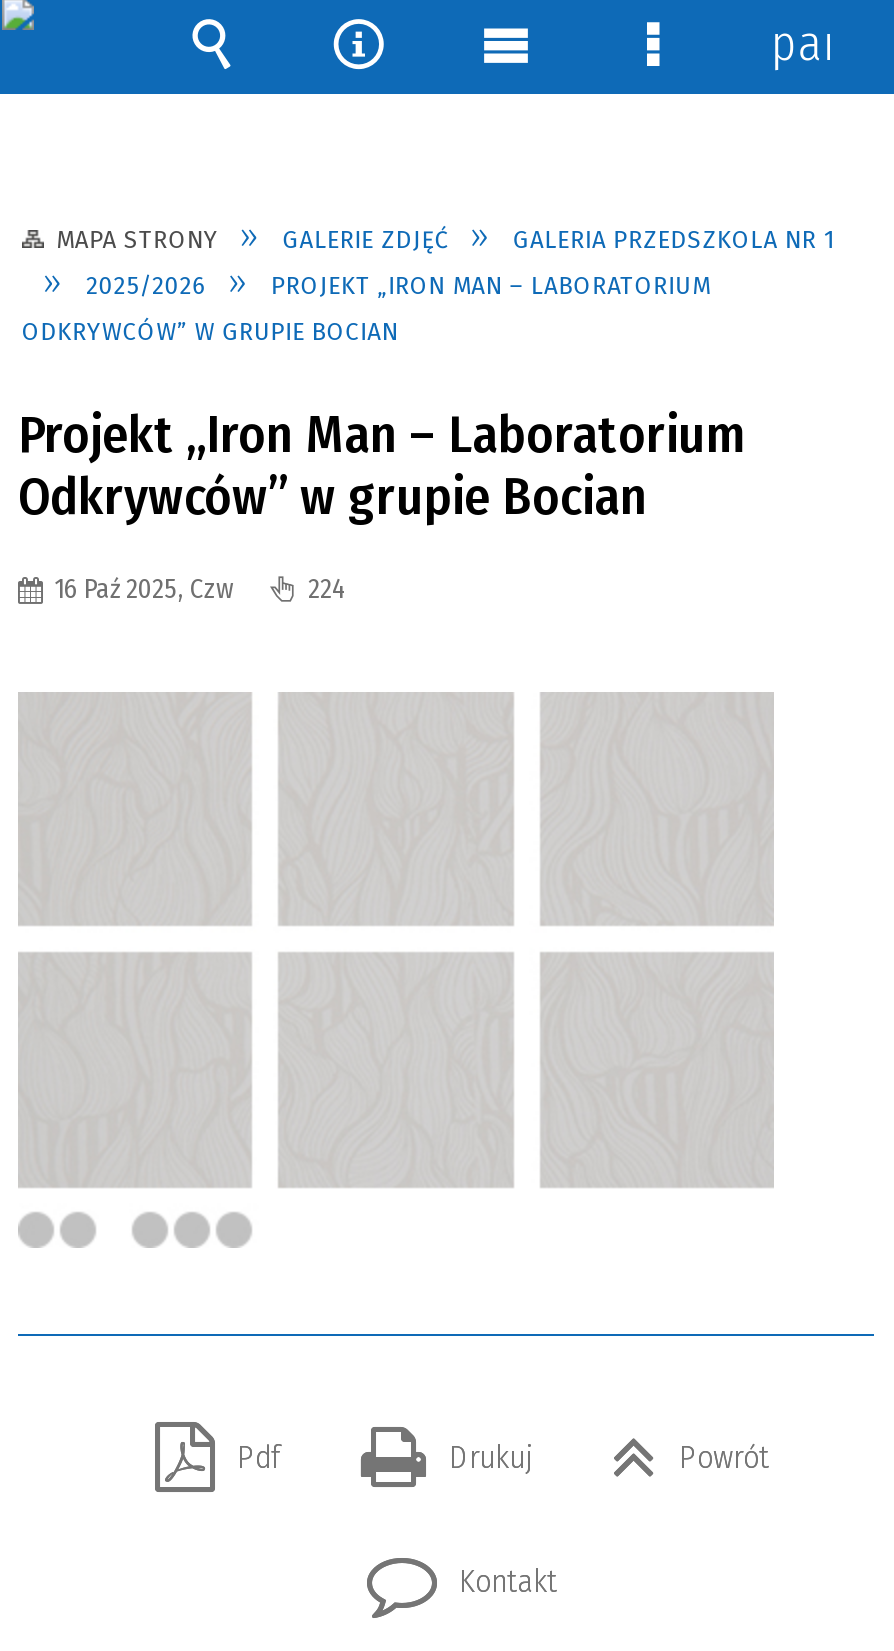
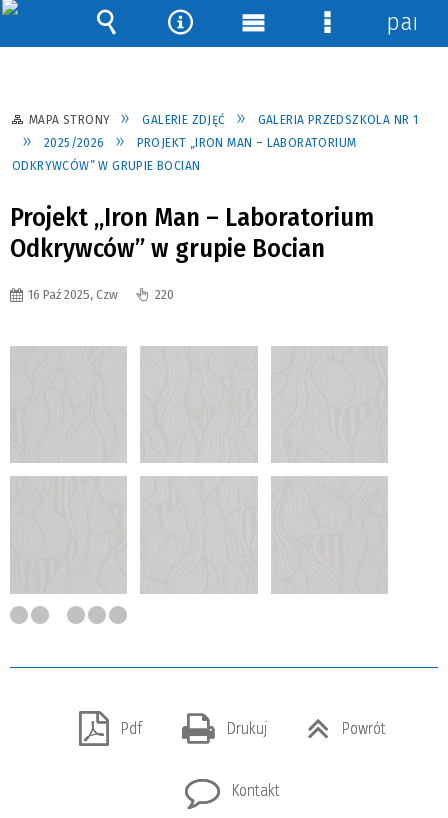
- 224
+ 220
